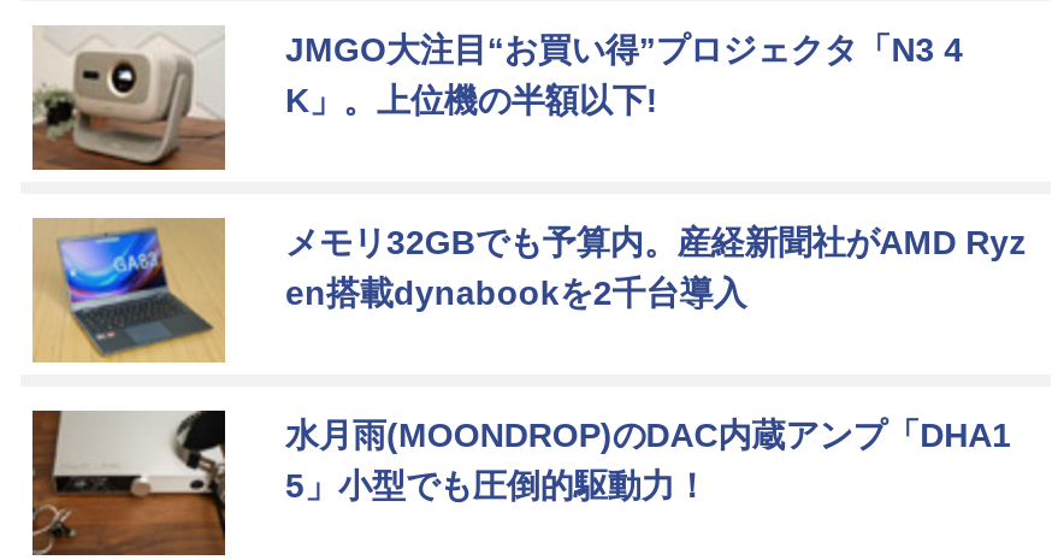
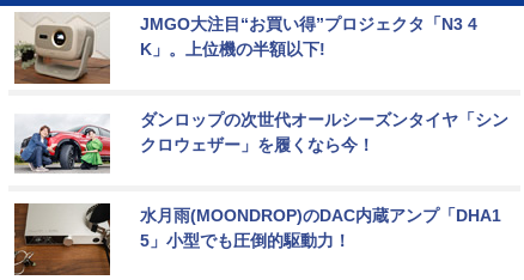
- [image]
- メモリ32GBでも予算内。産経新聞社がAMD Ryz
- en搭載dynabookを2千台導入
+ [image]
+ ダンロップの次世代オールシーズンタイヤ「シン
+ クロウェザー」を履くなら今！
